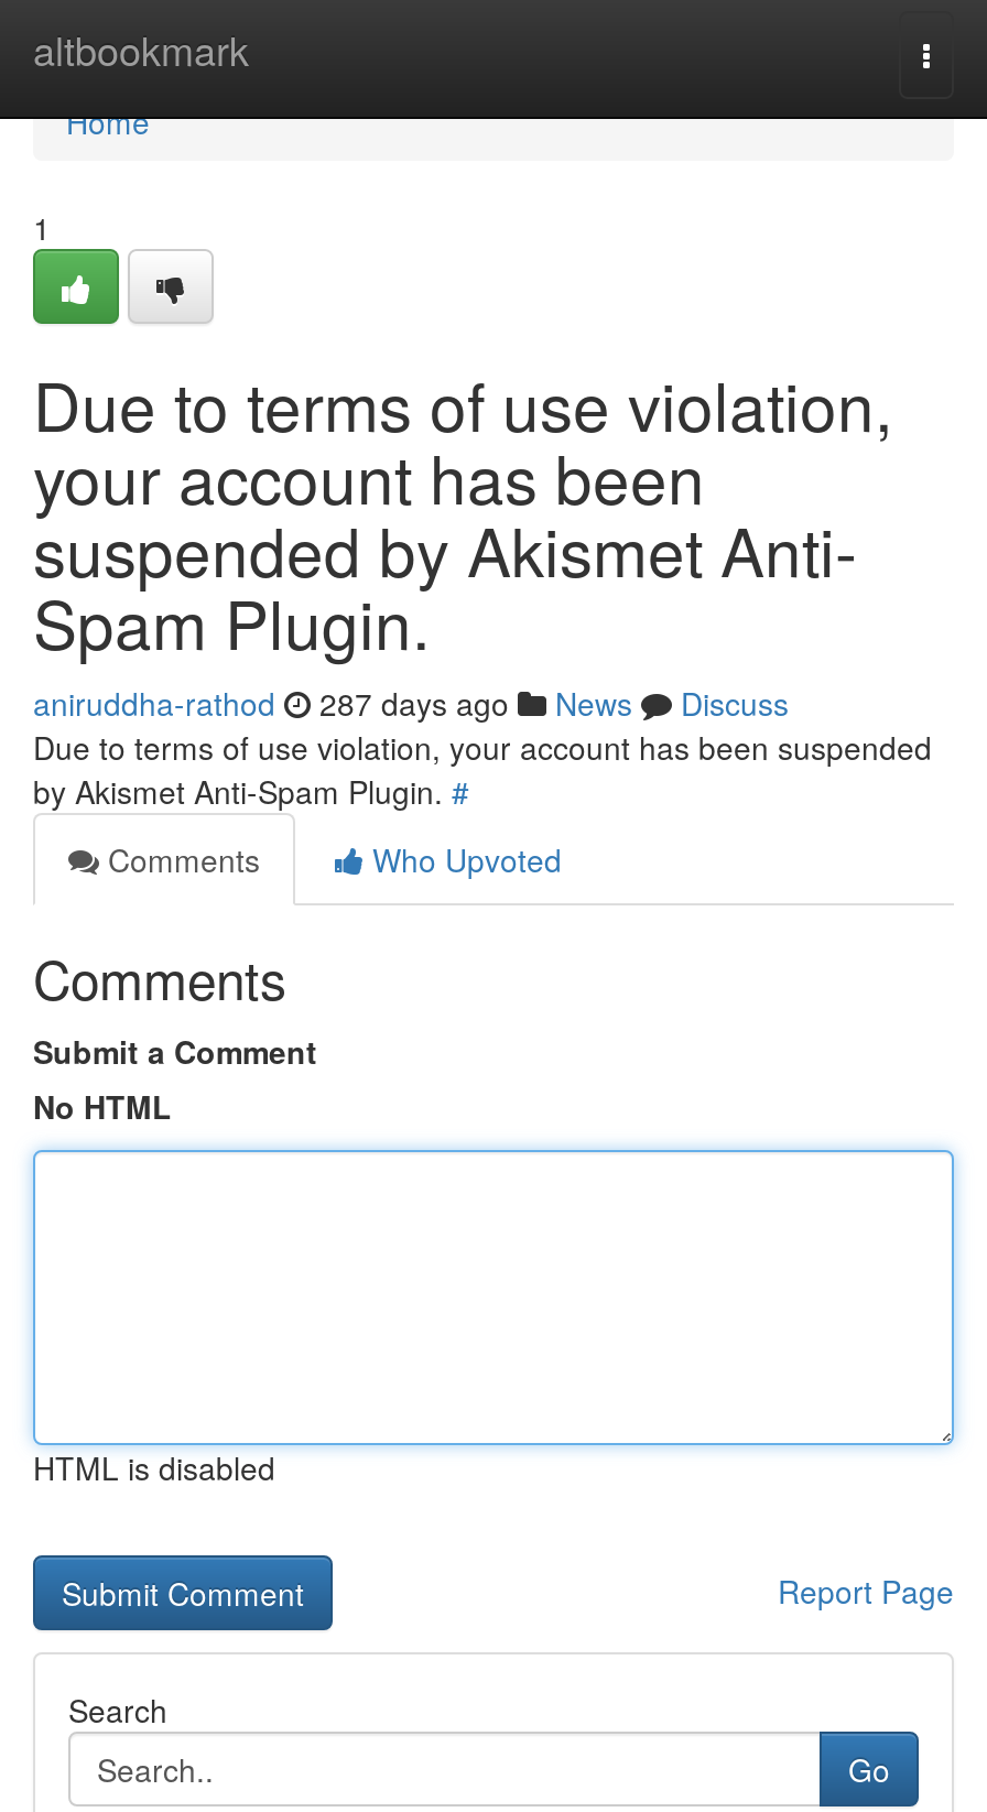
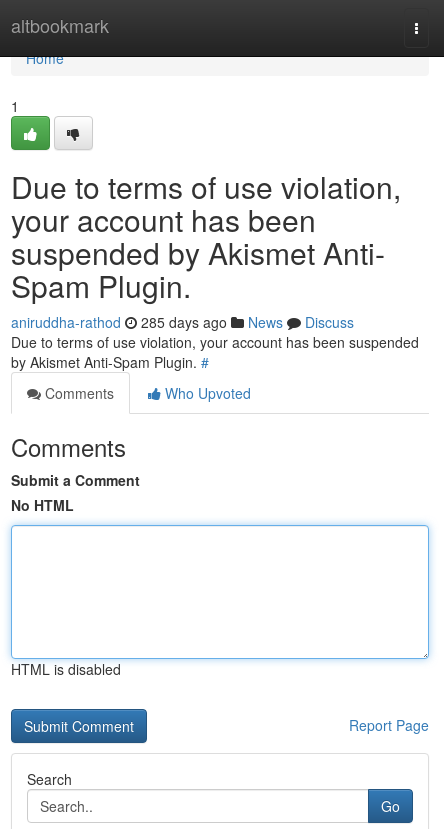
- aniruddha-rathod 287 days ago News Discuss
+ aniruddha-rathod 285 days ago News Discuss
